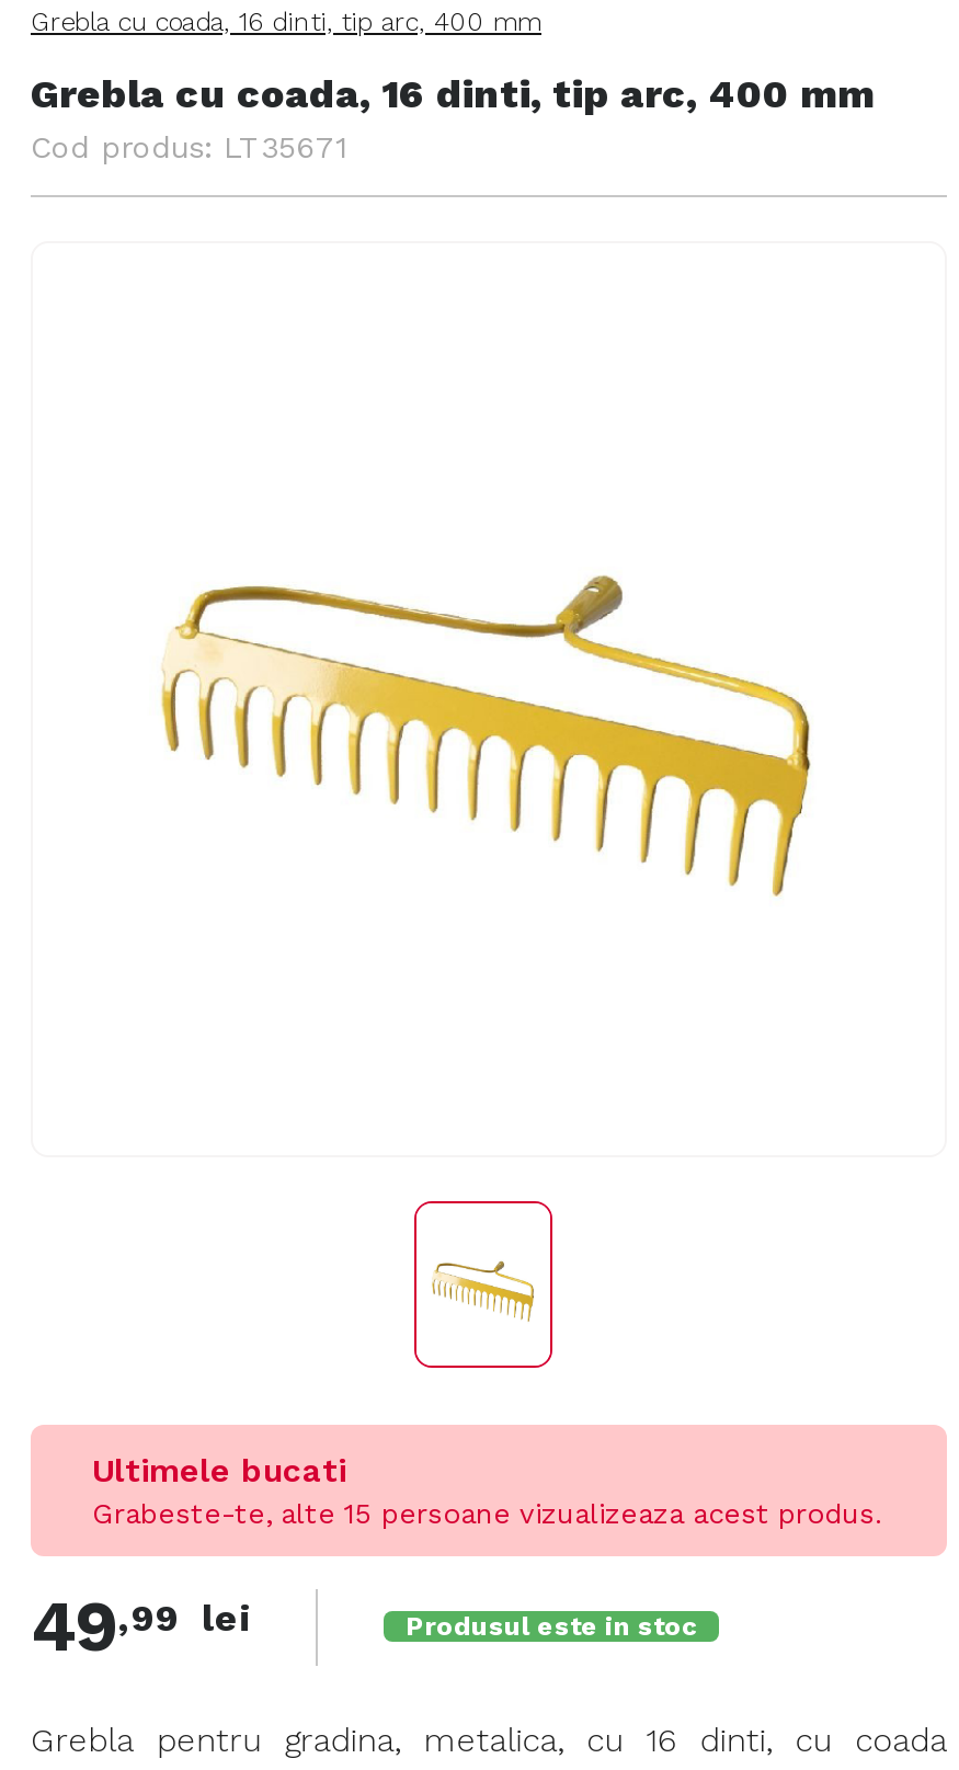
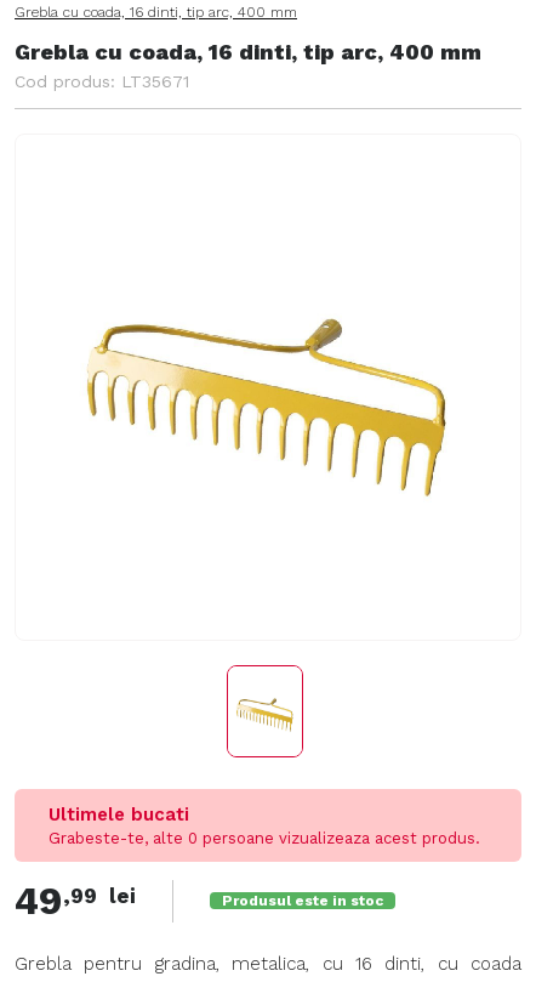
- Grabeste-te, alte 15 persoane vizualizeaza acest produs.
+ Grabeste-te, alte 0 persoane vizualizeaza acest produs.
